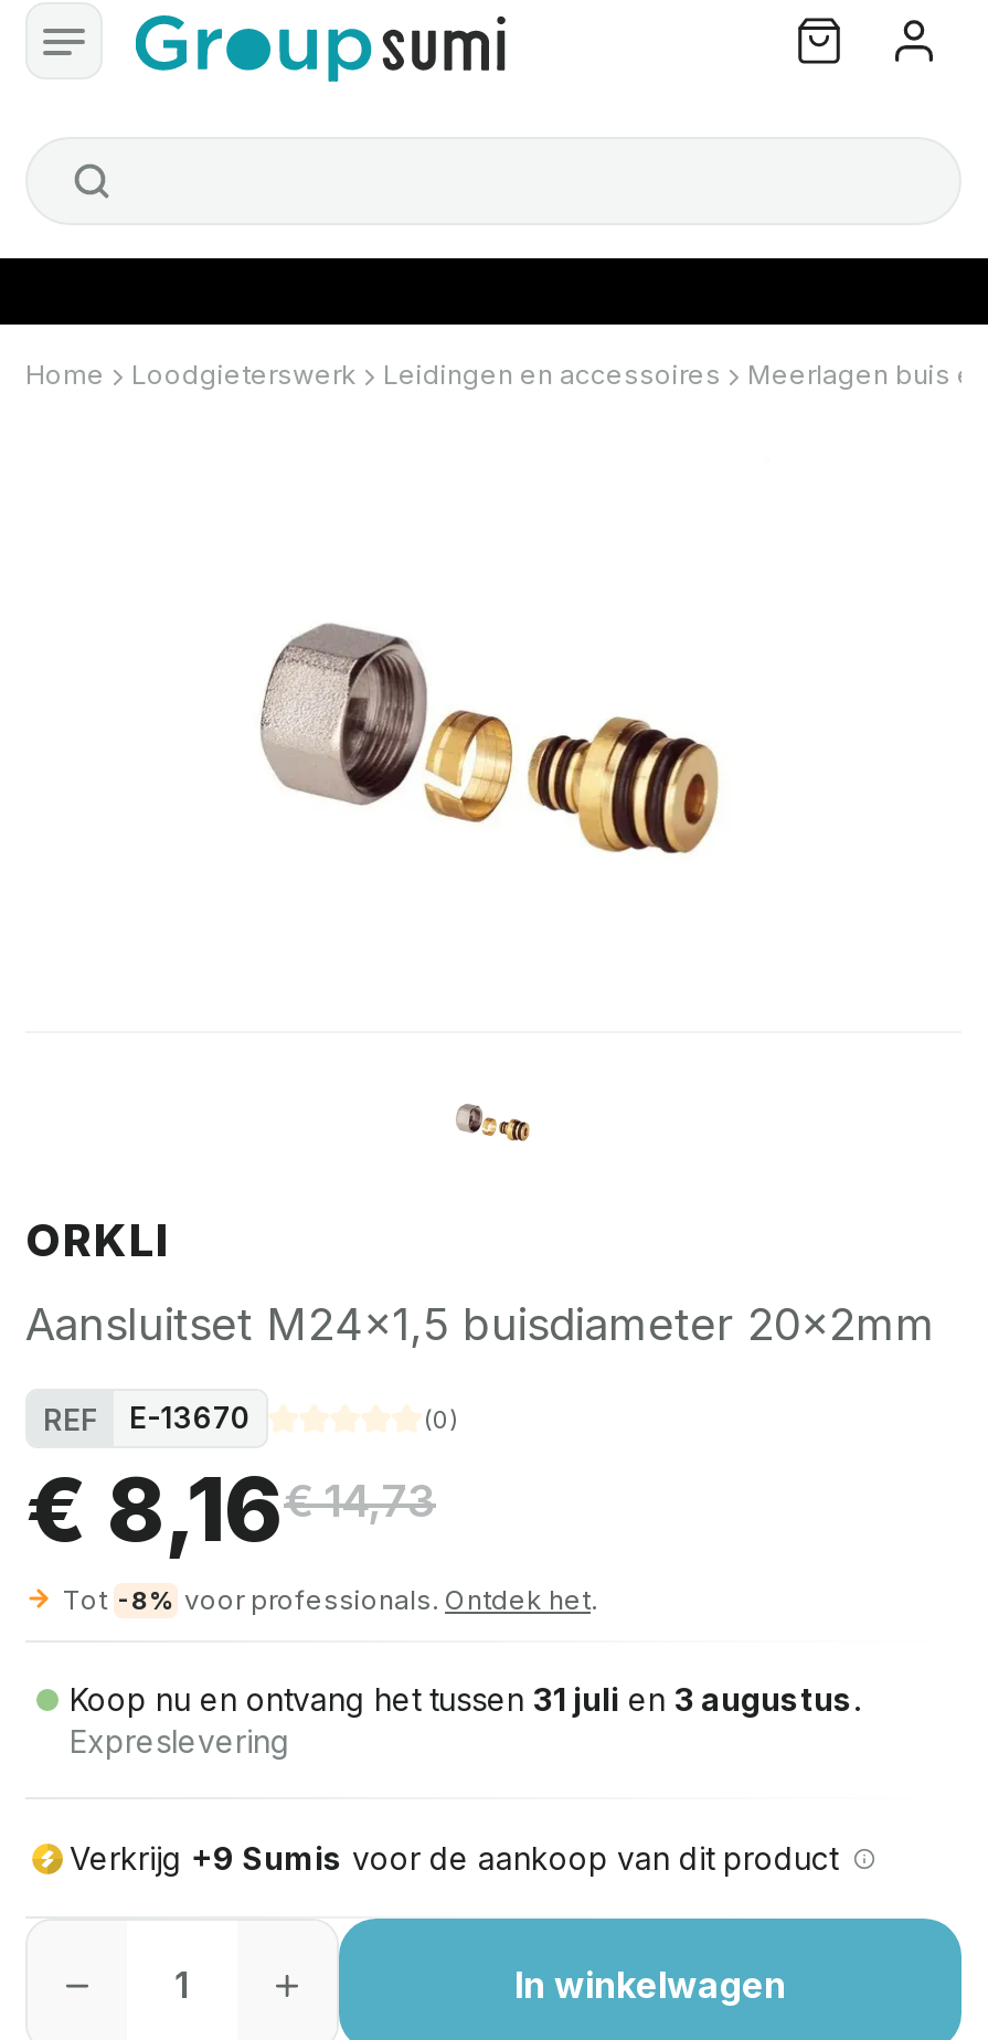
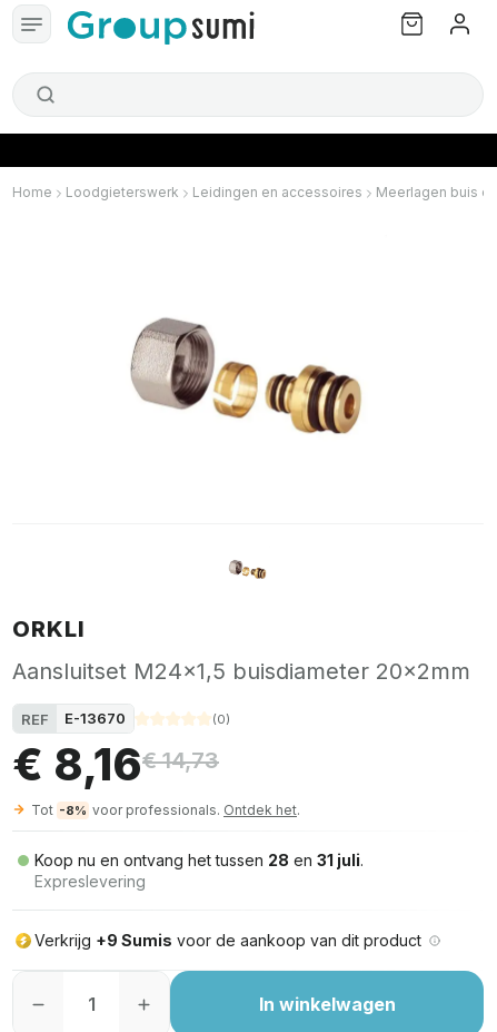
- Koop nu en ontvang het tussen 31 juli en 3 augustus.
+ Koop nu en ontvang het tussen 28 en 31 juli.
